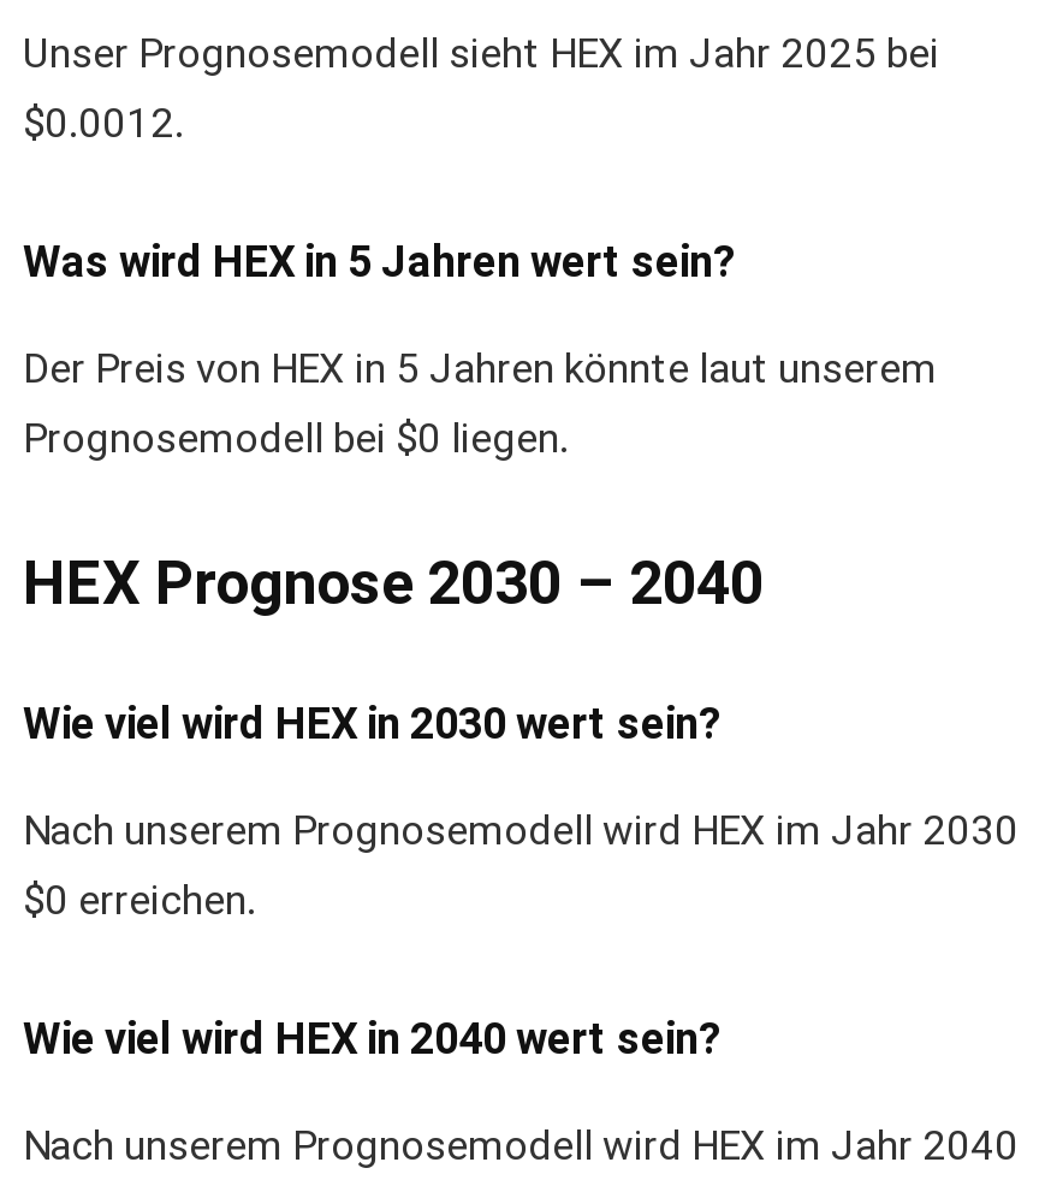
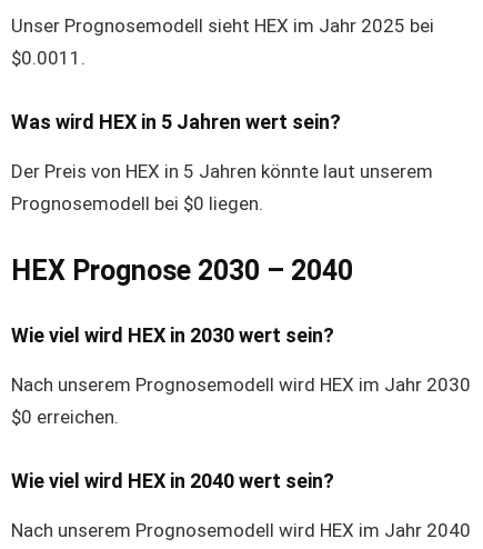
- $0.0012.
+ $0.0011.
